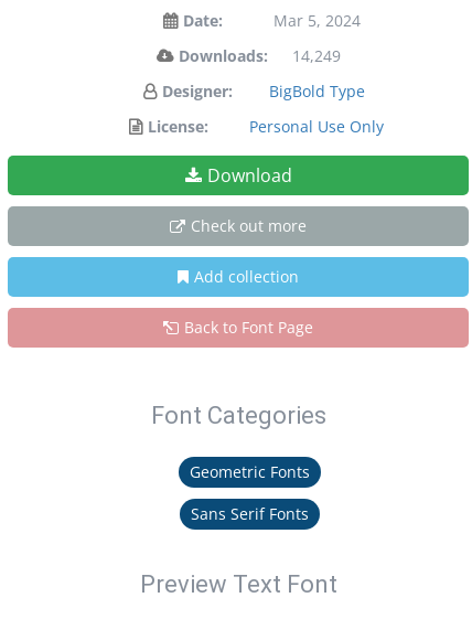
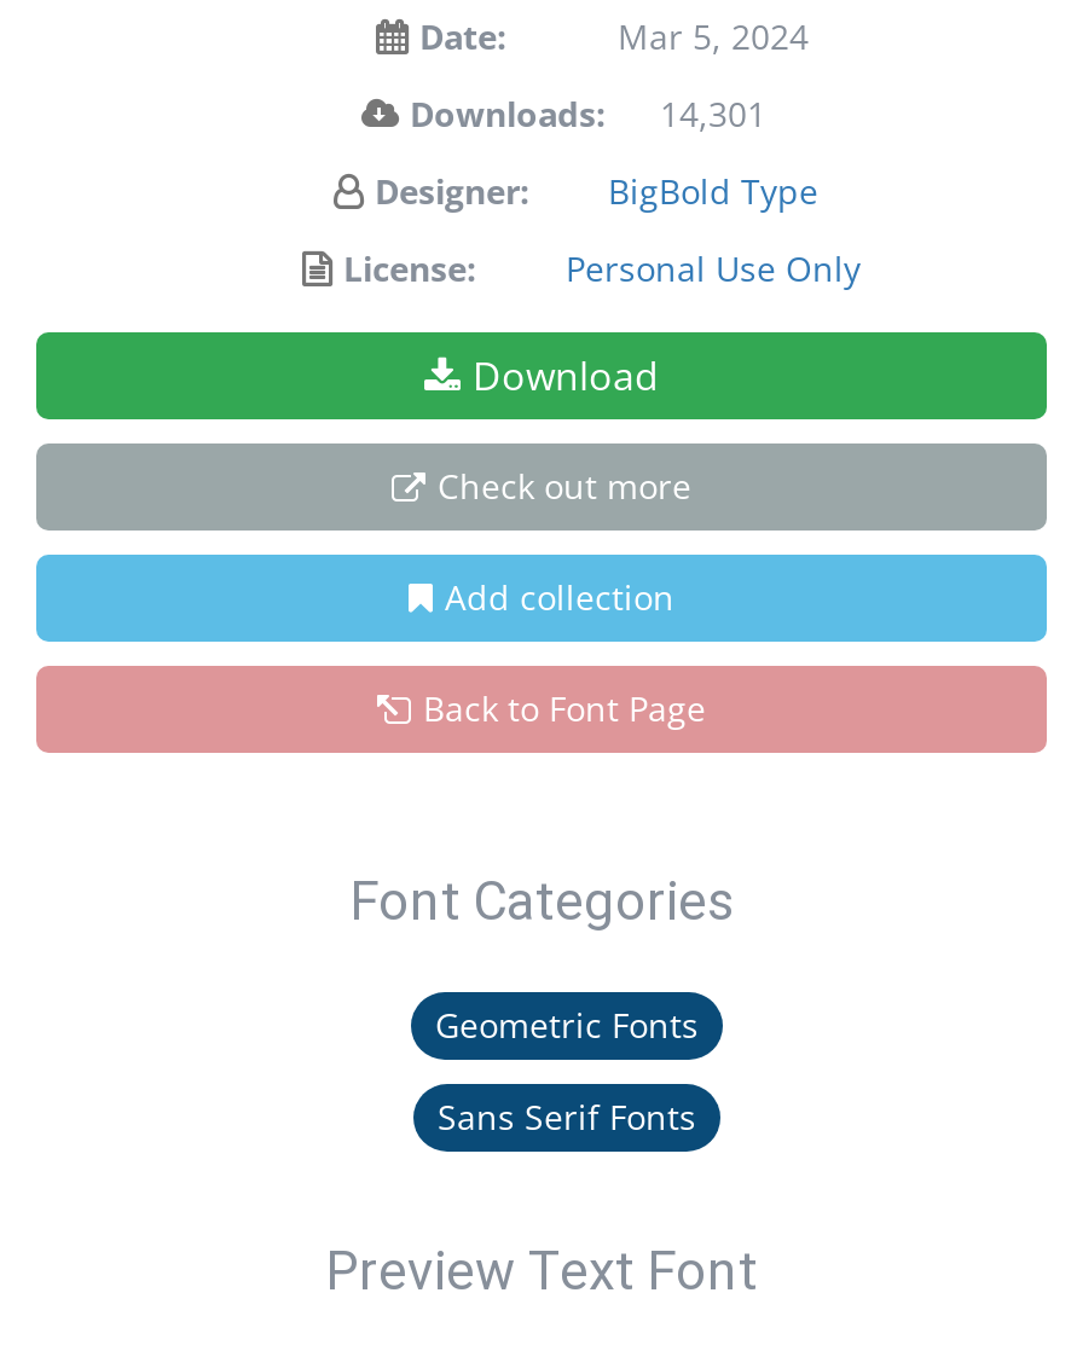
- Downloads: 14,249
+ Downloads: 14,301
